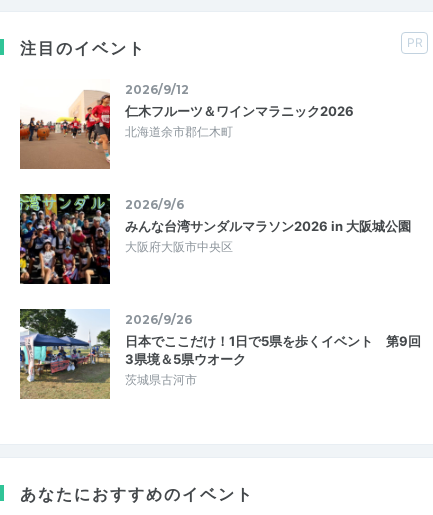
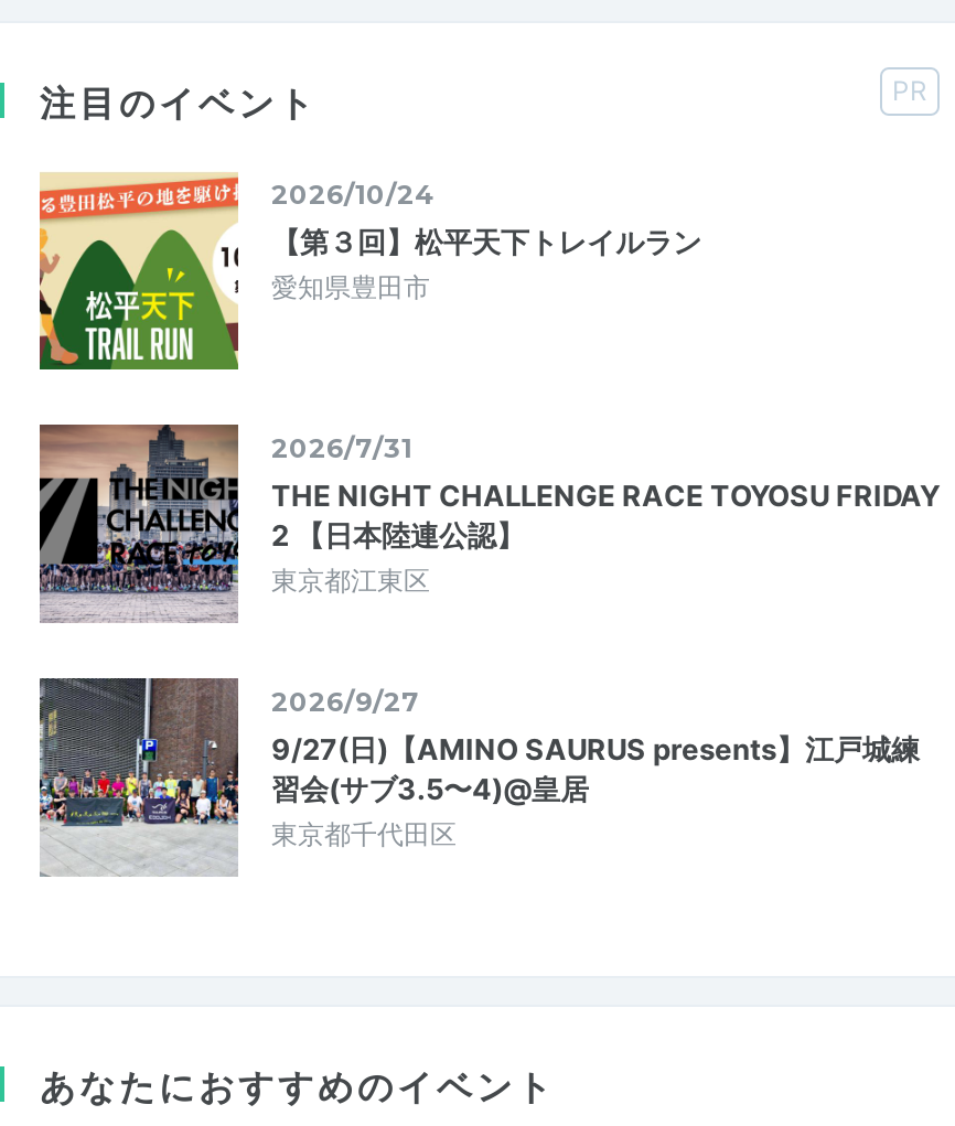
- [image]
- 2026/9/12
- 仁木フルーツ＆ワインマラニック2026
- 北海道余市郡仁木町
+ [image]
+ 2026/10/24
+ 【第３回】松平天下トレイルラン
+ 愛知県豊田市

- [image]
- 2026/9/6
- みんな台湾サンダルマラソン2026 in 大阪城公園
- 大阪府大阪市中央区
+ [image]
+ 2026/7/31
+ THE NIGHT CHALLENGE RACE TOYOSU FRIDAY
+ 2 【日本陸連公認】
+ 東京都江東区

- [image]
- 2026/9/26
- 日本でここだけ！1日で5県を歩くイベント 第9回
- 3県境＆5県ウオーク
- 茨城県古河市
+ [image]
+ 2026/9/27
+ 9/27(日)【AMINO SAURUS presents】江戸城練
+ 習会(サブ3.5〜4)@皇居
+ 東京都千代田区
